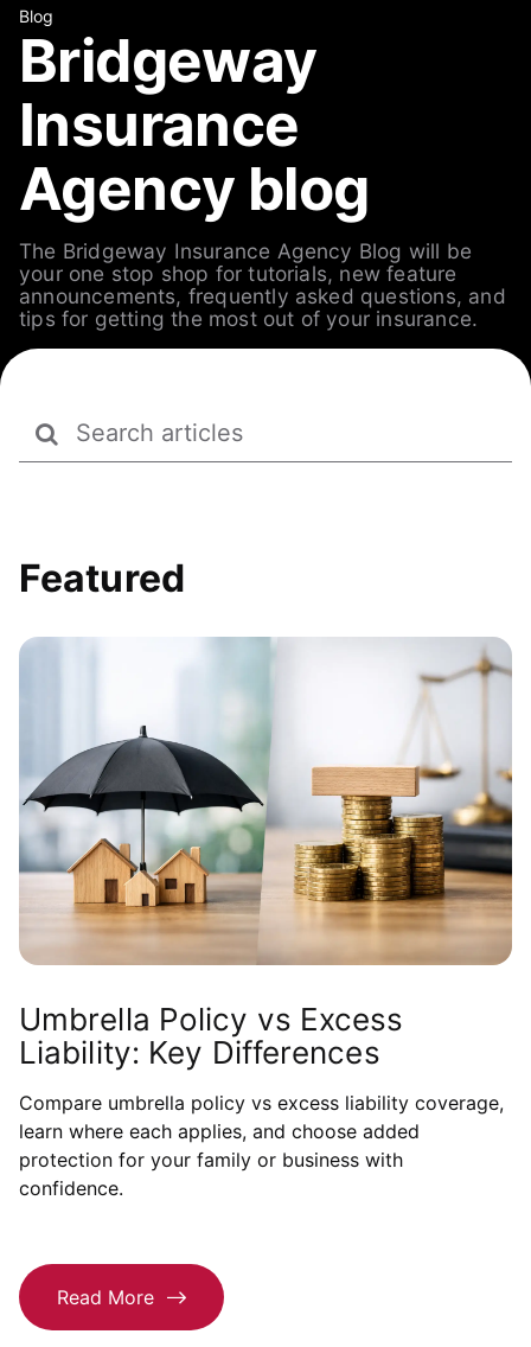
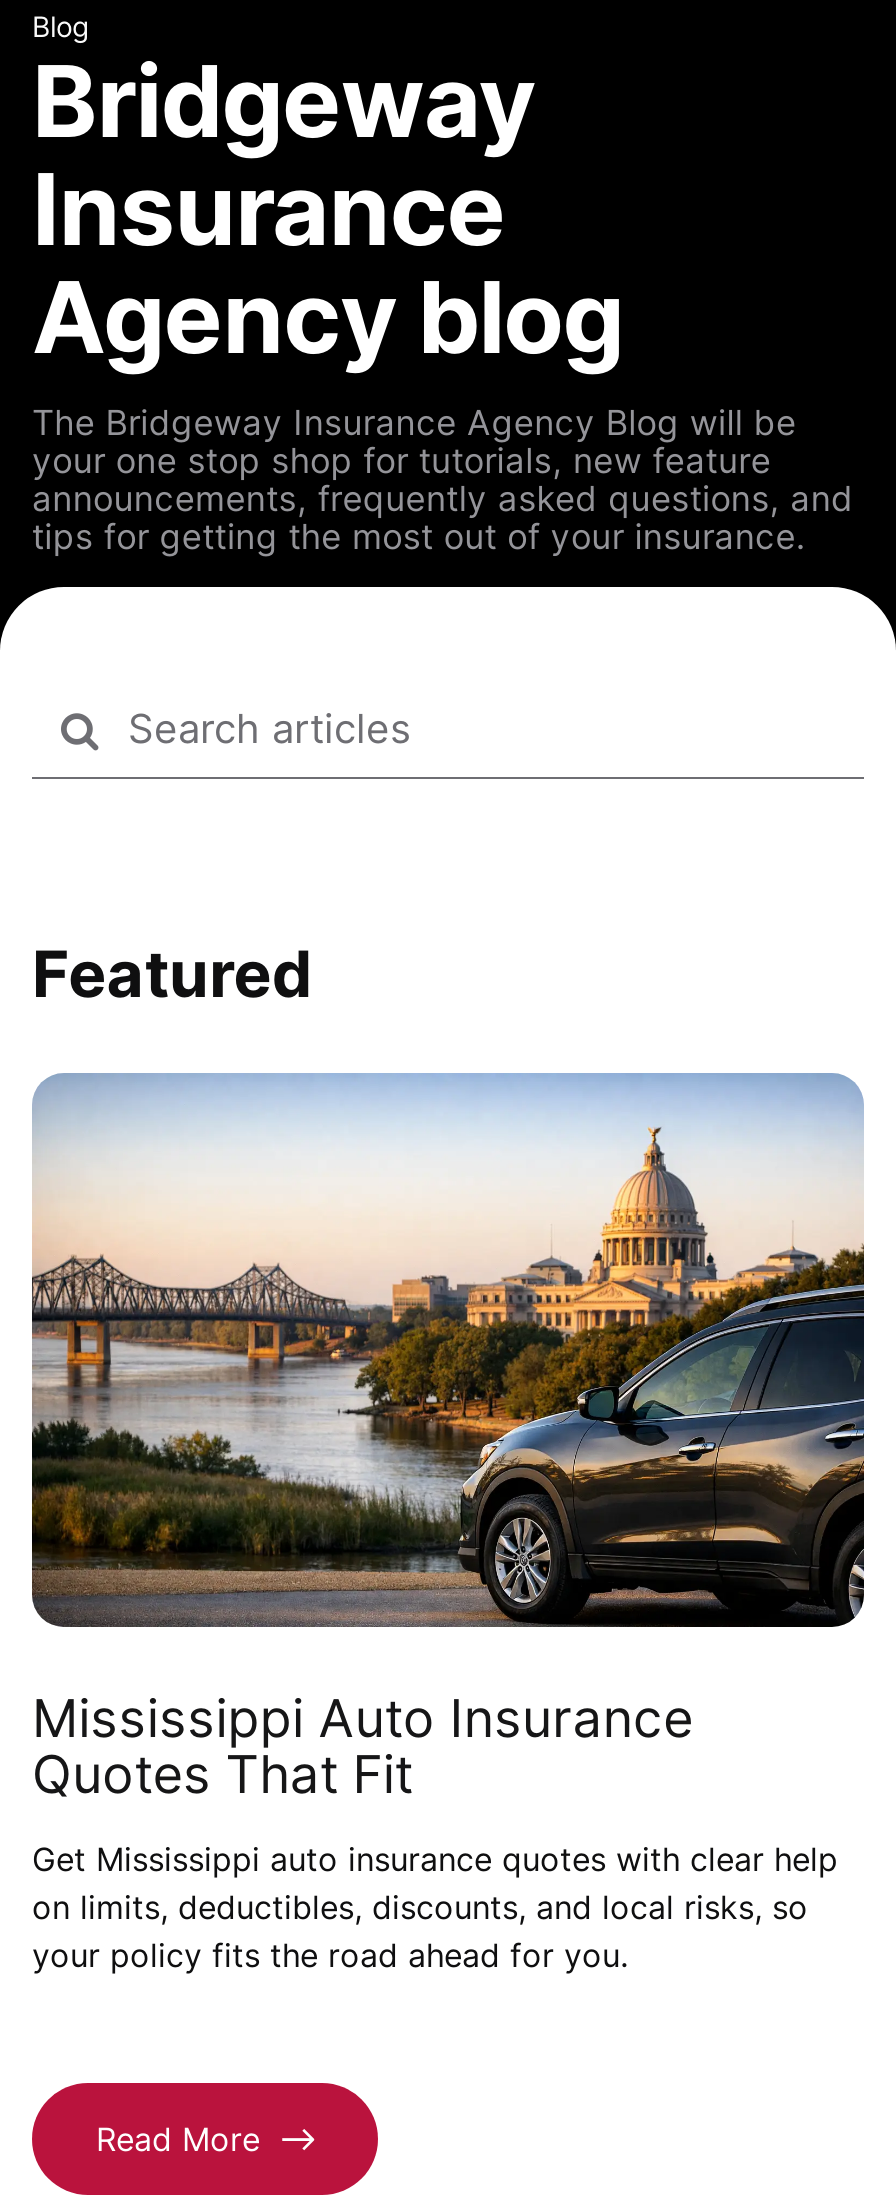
- [image]
- Umbrella Policy vs Excess
- Liability: Key Differences
+ [image]
+ Mississippi Auto Insurance
+ Quotes That Fit

- Compare umbrella policy vs excess liability coverage,
- learn where each applies, and choose added
- protection for your family or business with
- confidence.
+ Get Mississippi auto insurance quotes with clear help
+ on limits, deductibles, discounts, and local risks, so
+ your policy fits the road ahead for you.
